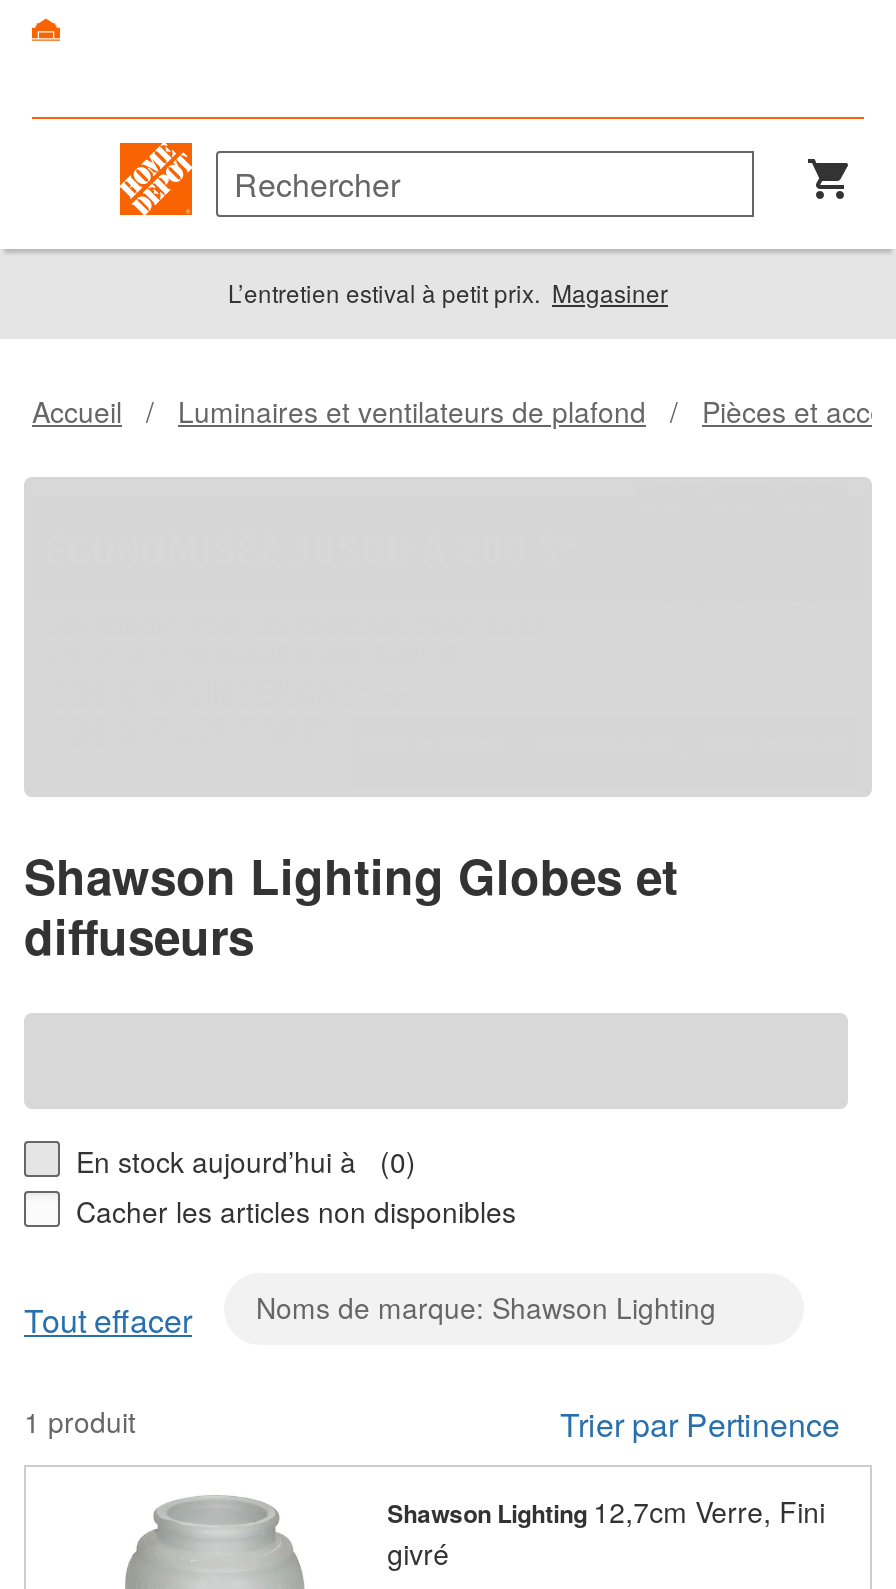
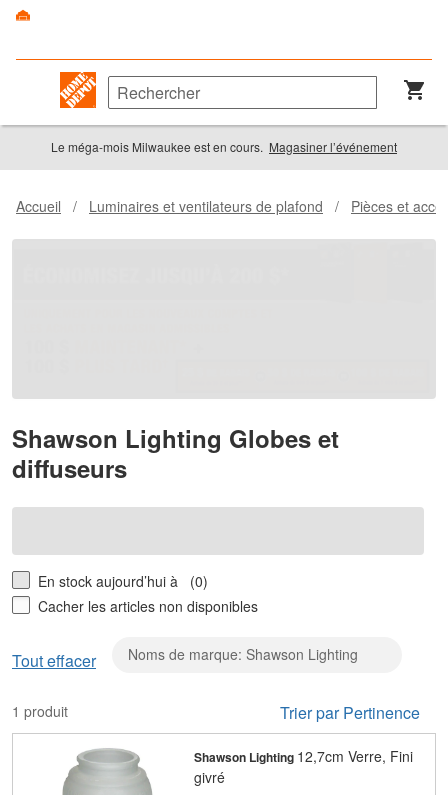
- L’entretien estival à petit prix. Magasiner
+ Le méga-mois Milwaukee est en cours. Magasiner l’événement
